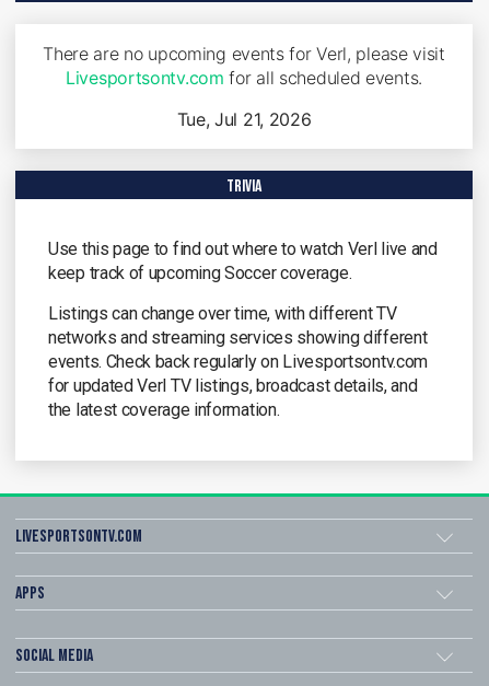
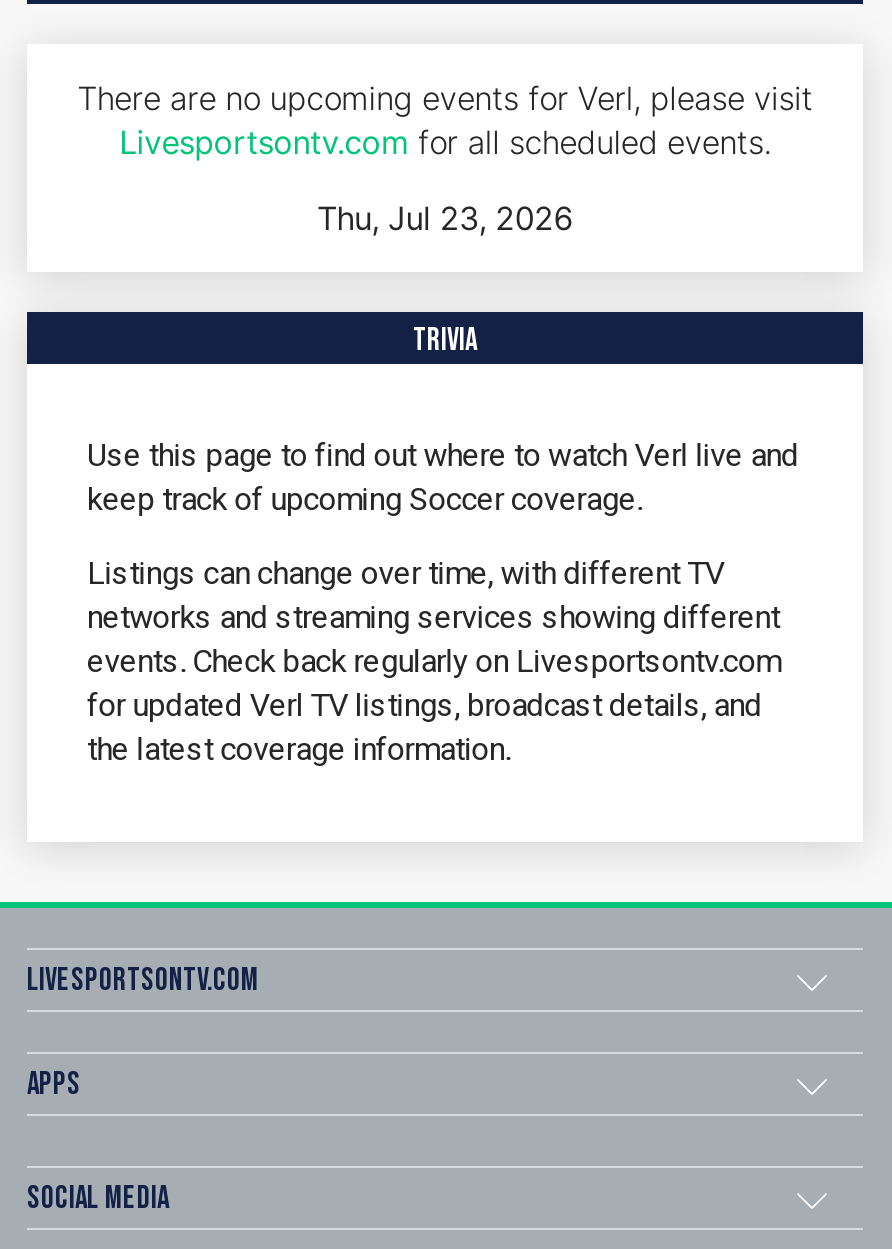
- Tue, Jul 21, 2026
+ Thu, Jul 23, 2026
